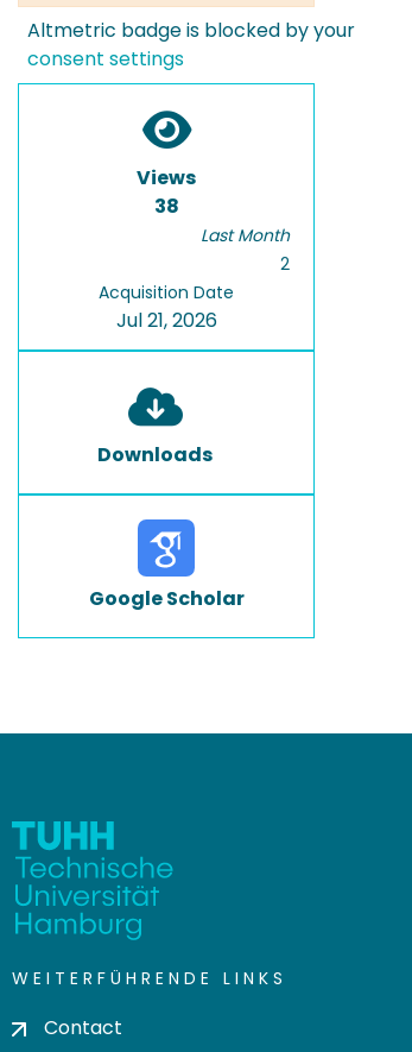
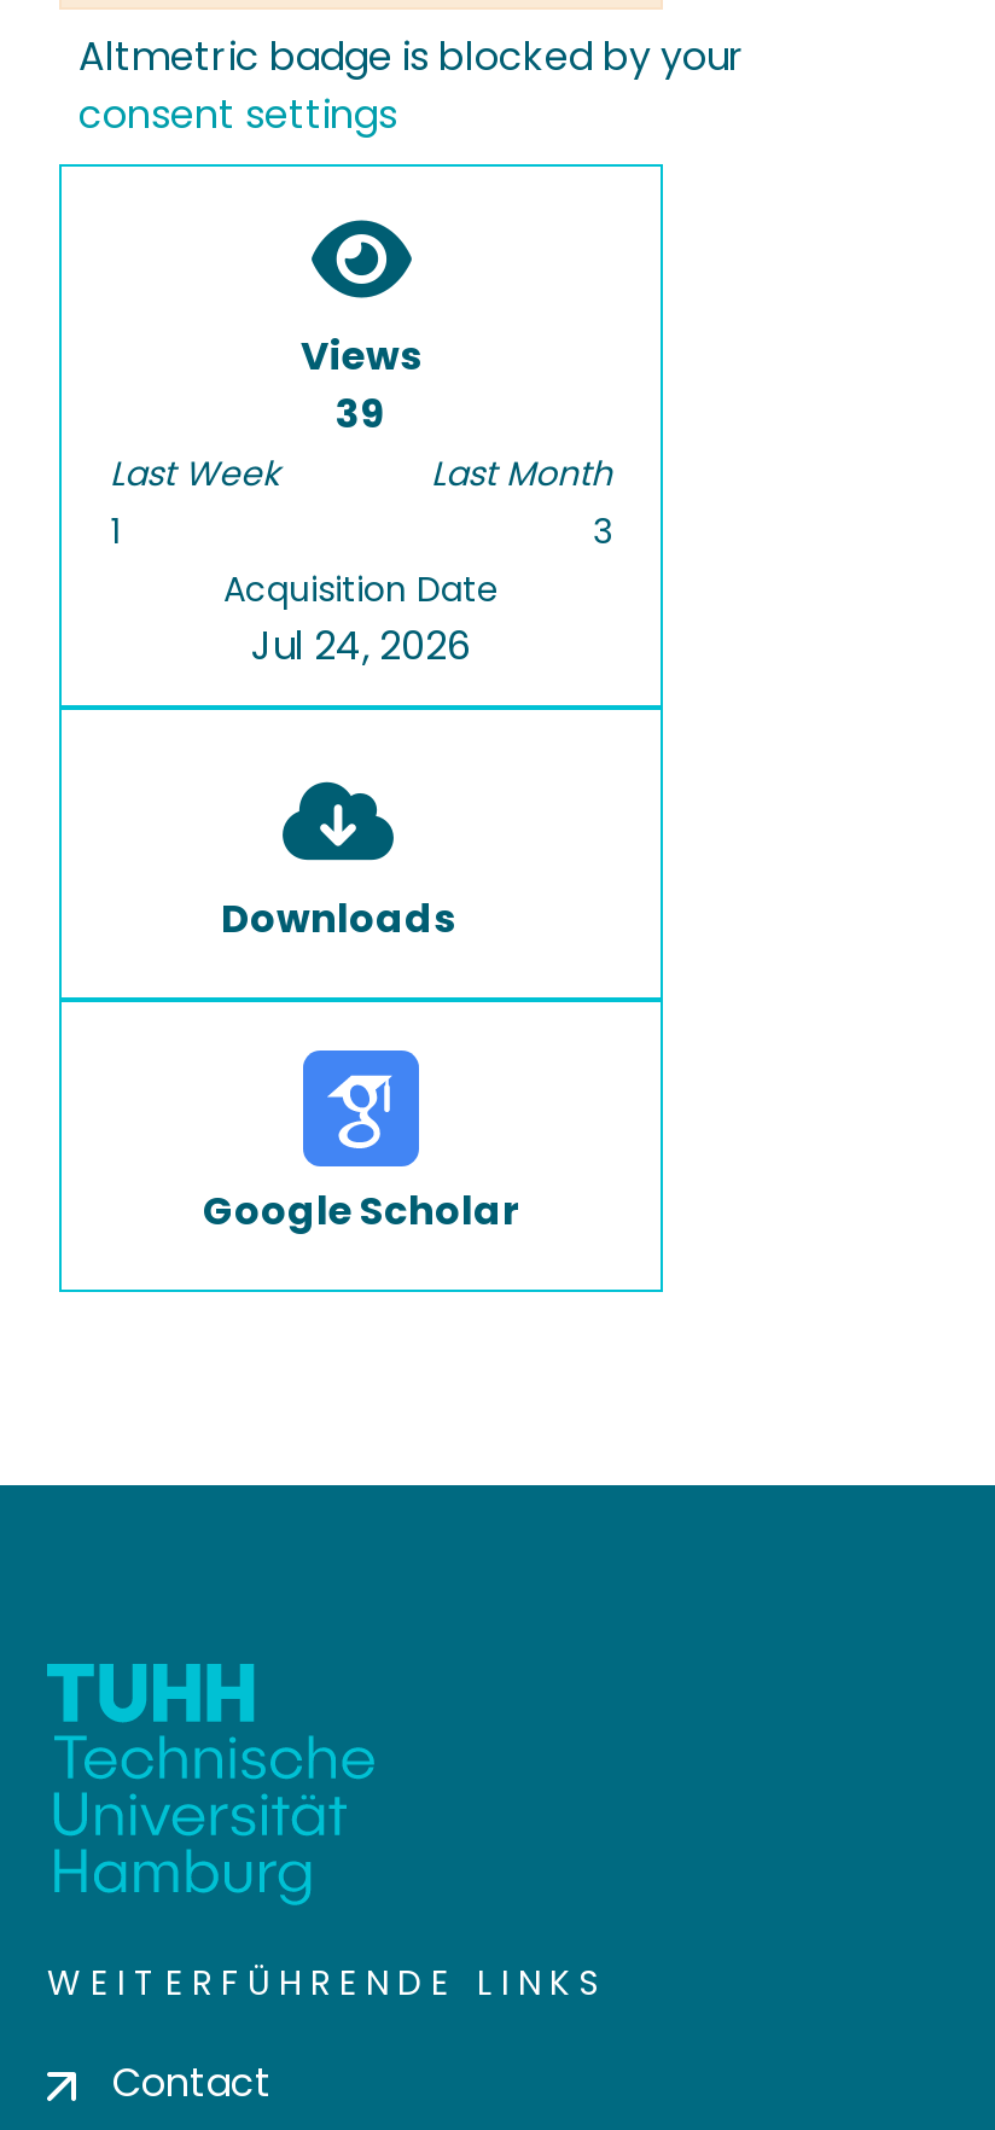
- 38
+ 39
+ Last Week
+ 1

- 2
+ 3

- Jul 21, 2026
+ Jul 24, 2026
